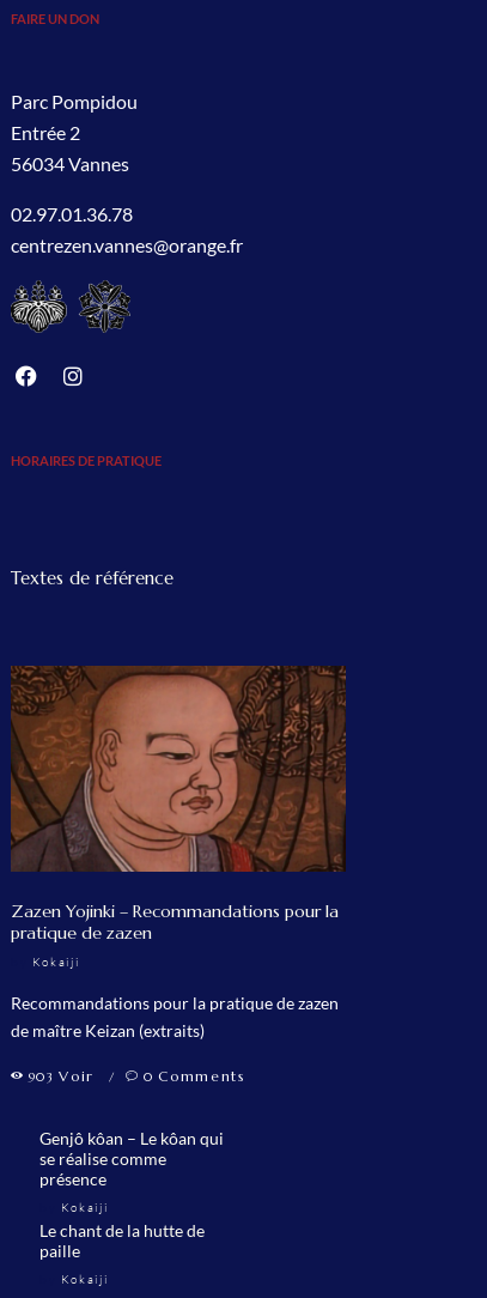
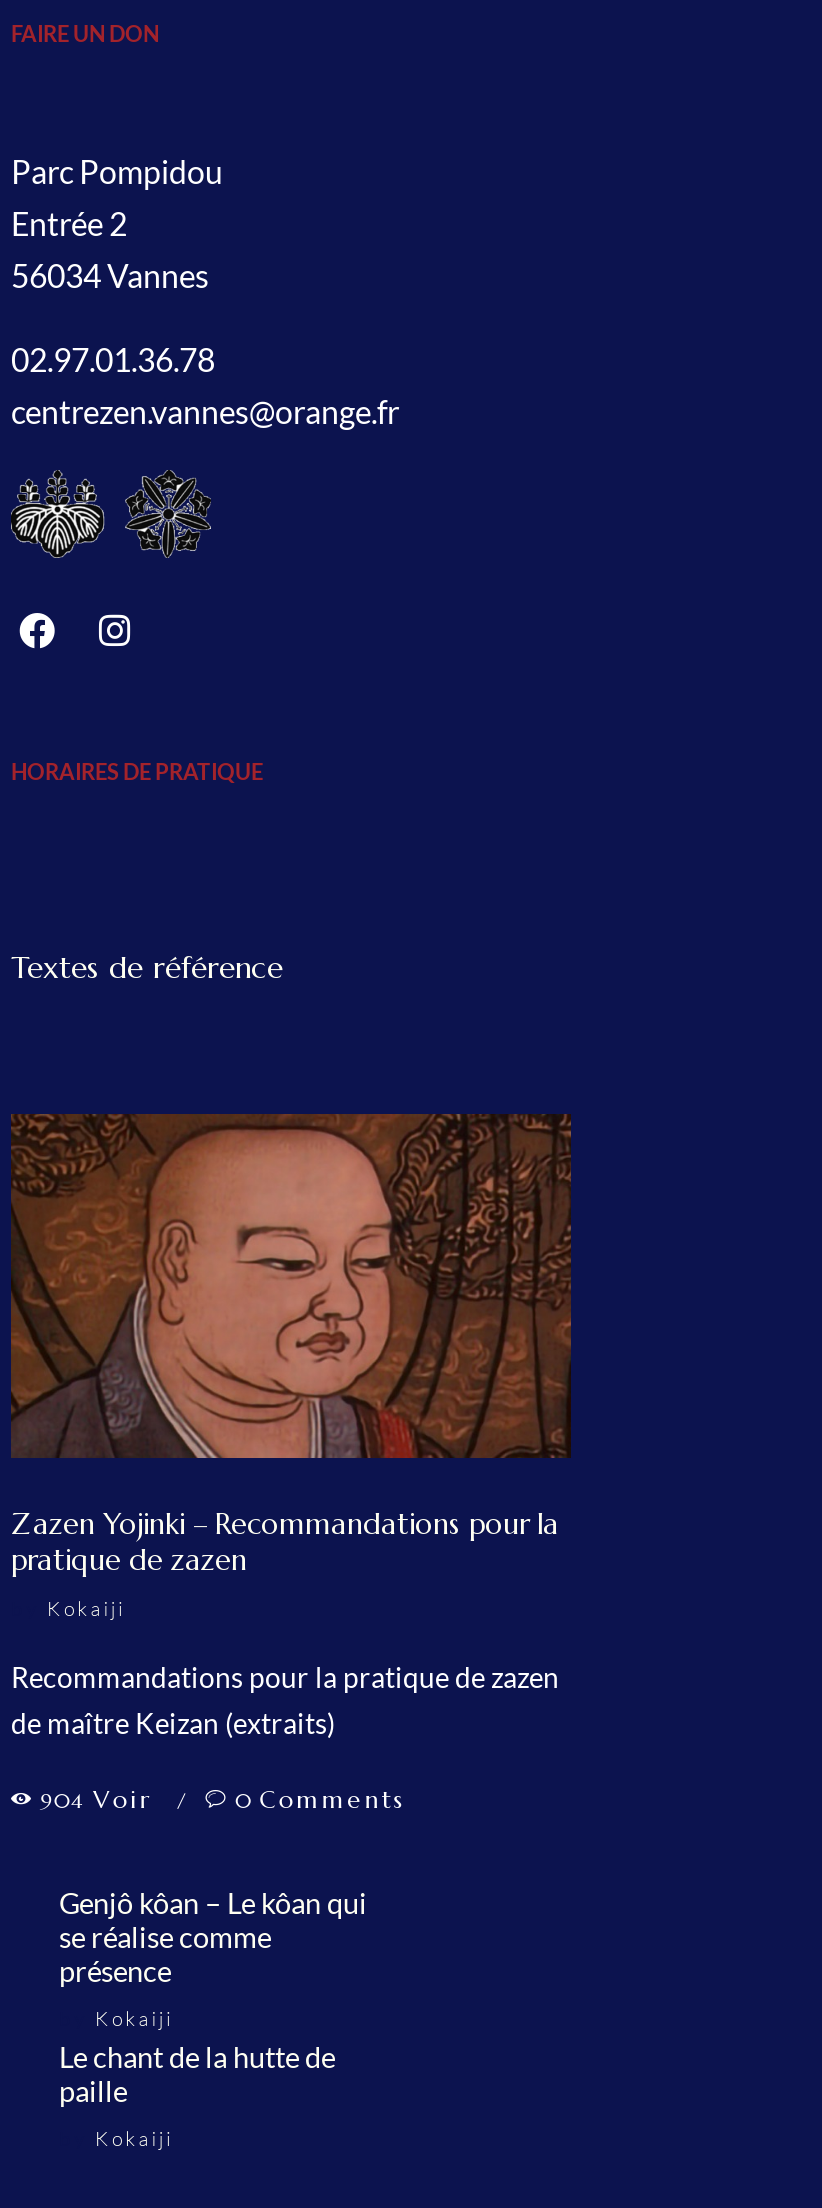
- 903 Voir
+ 904 Voir
